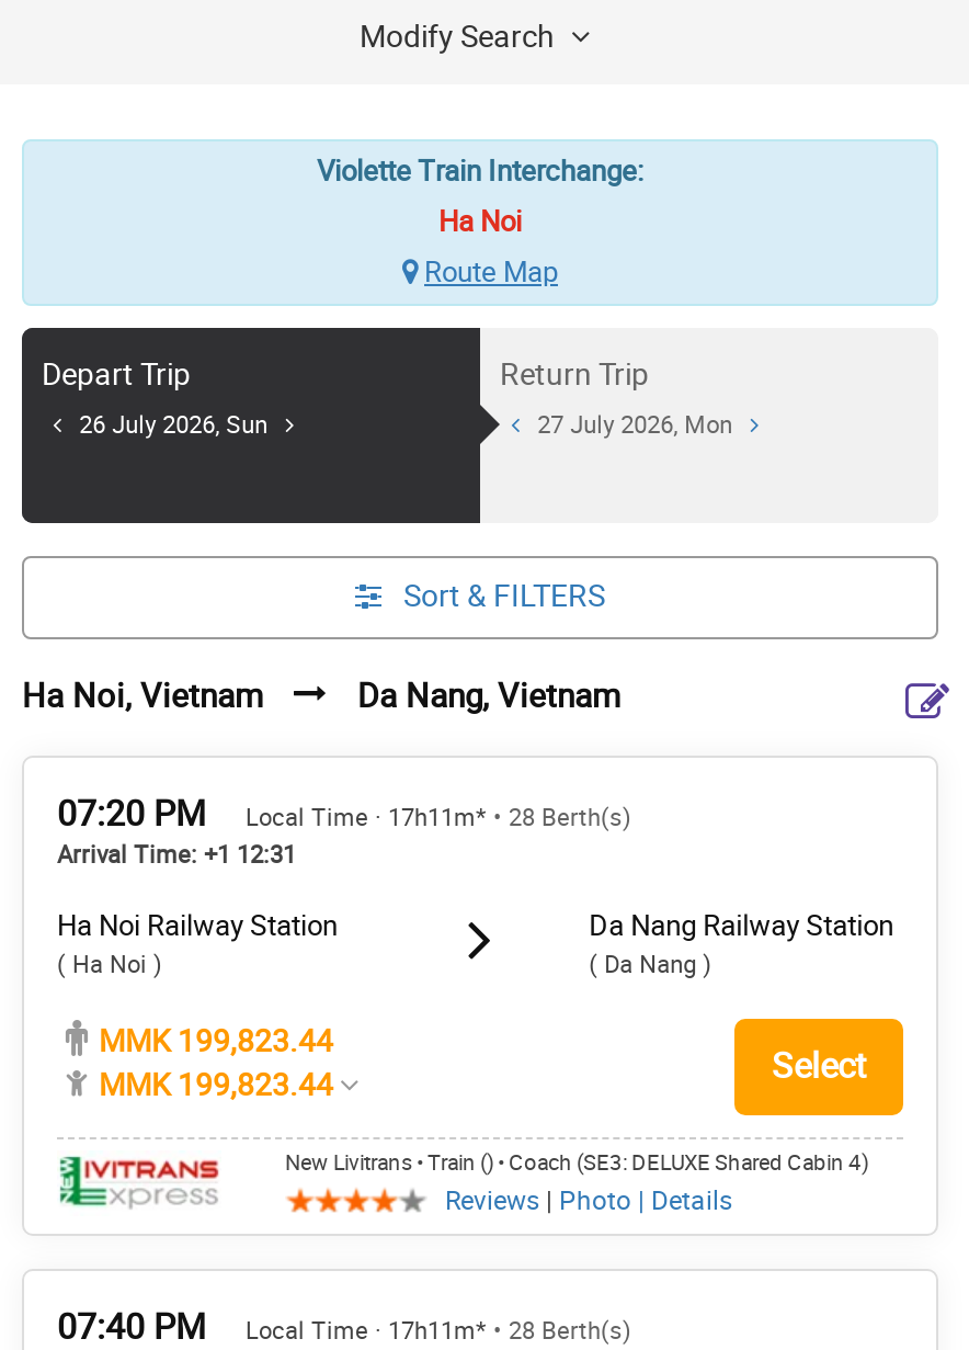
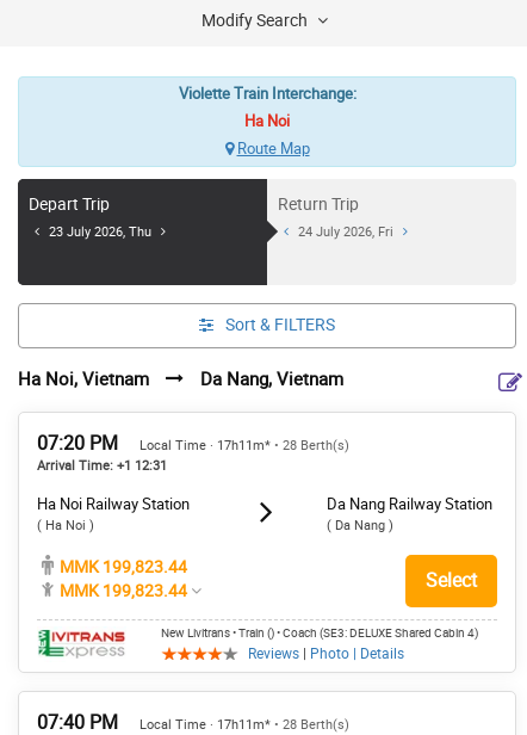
- 26 July 2026, Sun
+ 23 July 2026, Thu

- 27 July 2026, Mon
+ 24 July 2026, Fri
